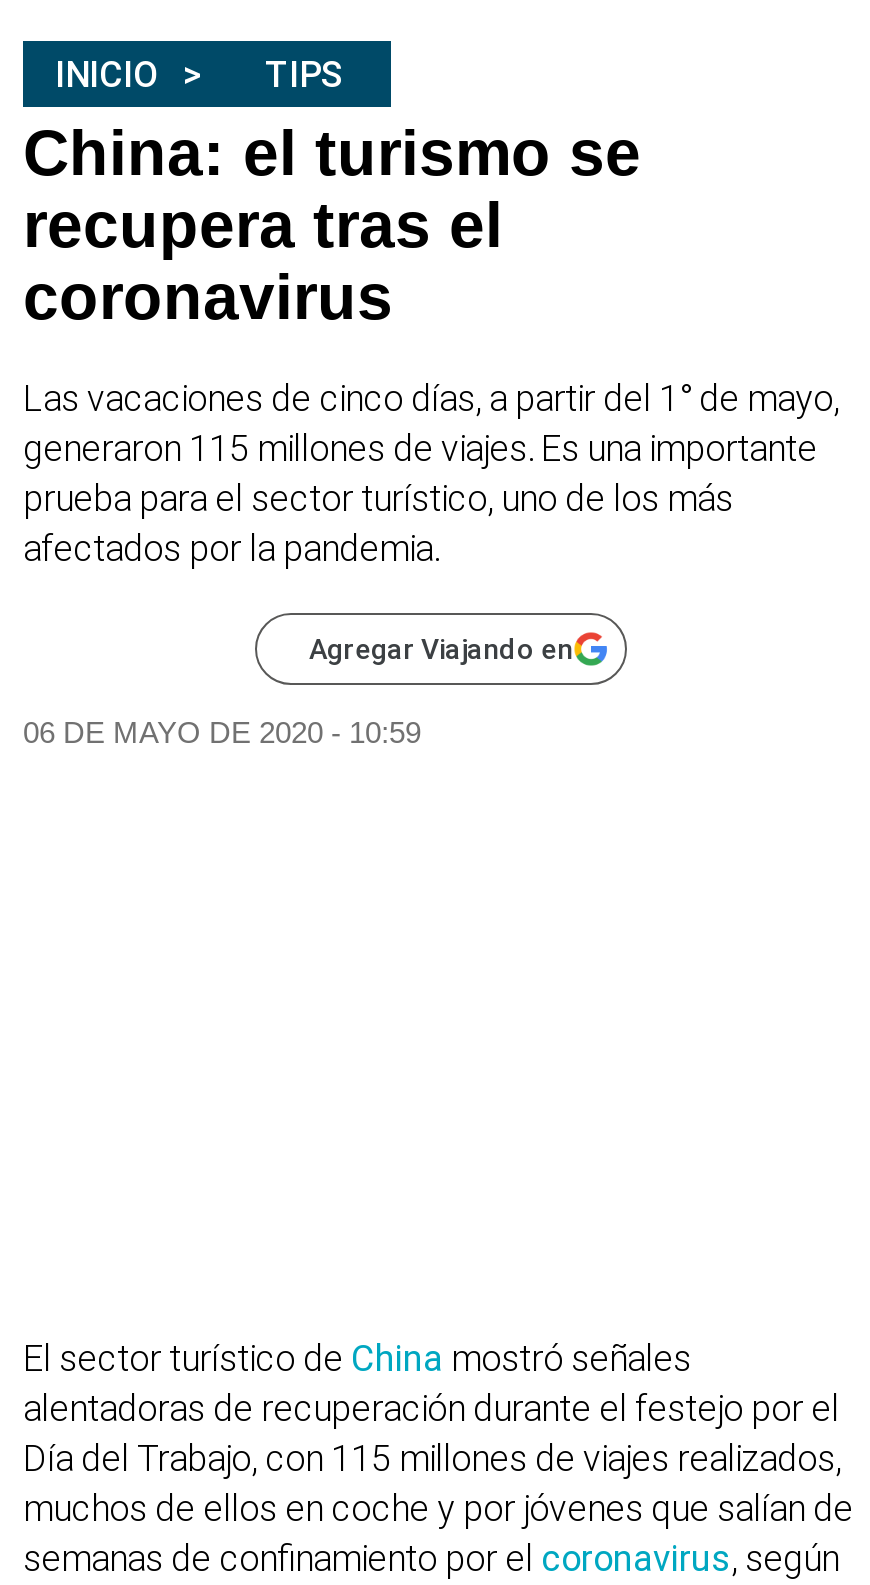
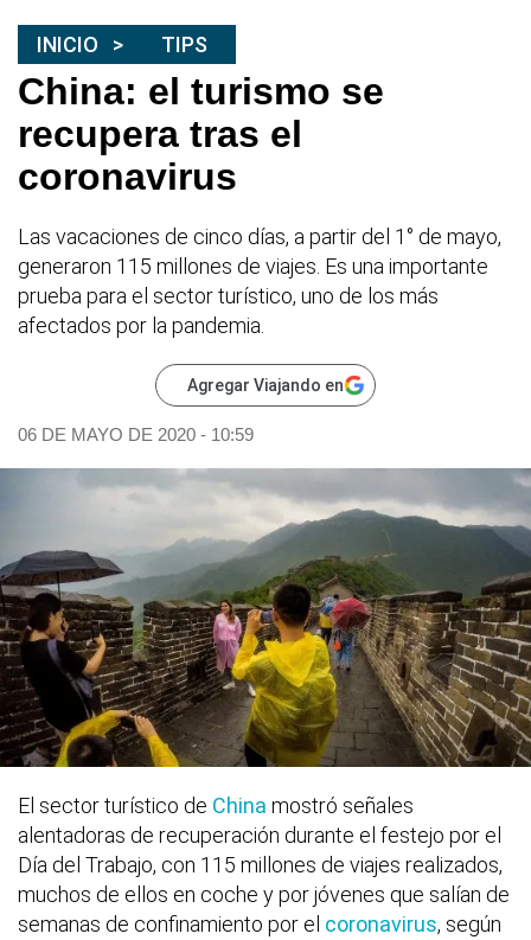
+ [image]
